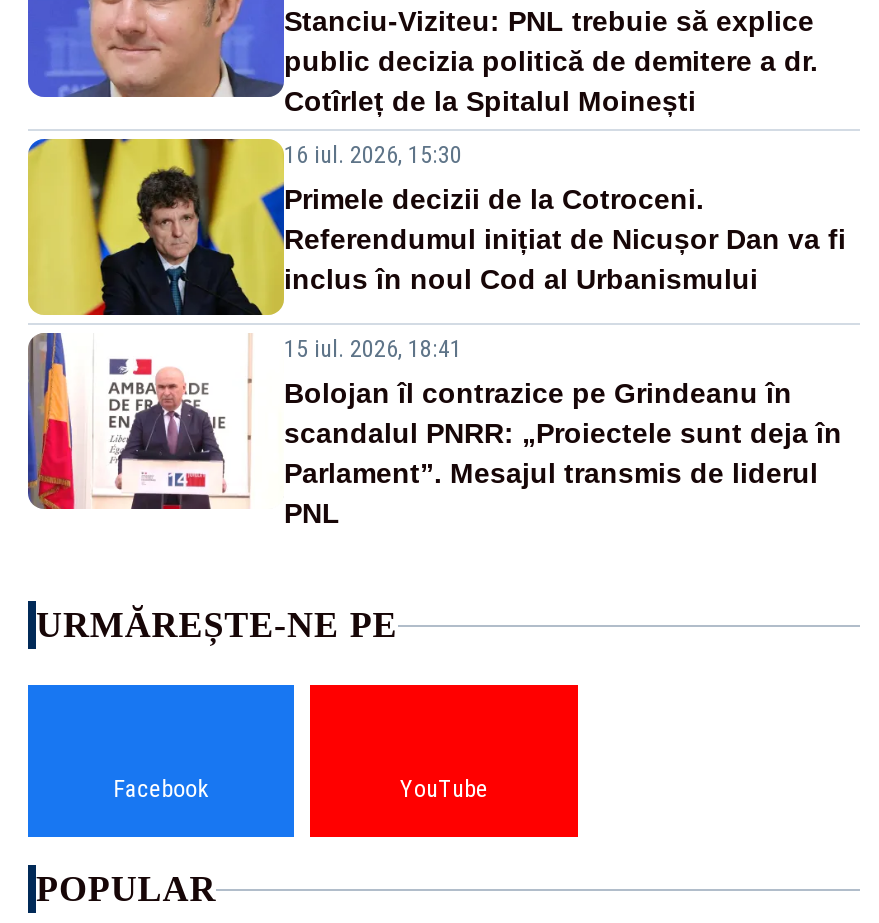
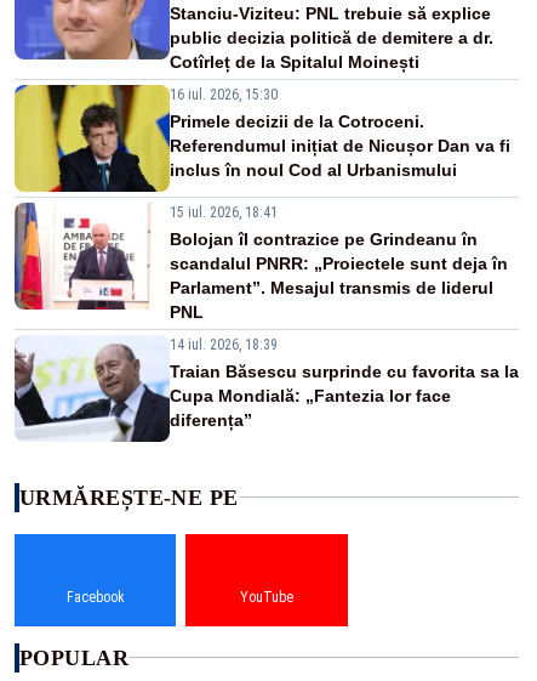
+ [image]
+ 14 iul. 2026, 18:39
+ Traian Băsescu surprinde cu favorita sa la
+ Cupa Mondială: „Fantezia lor face
+ diferența”
